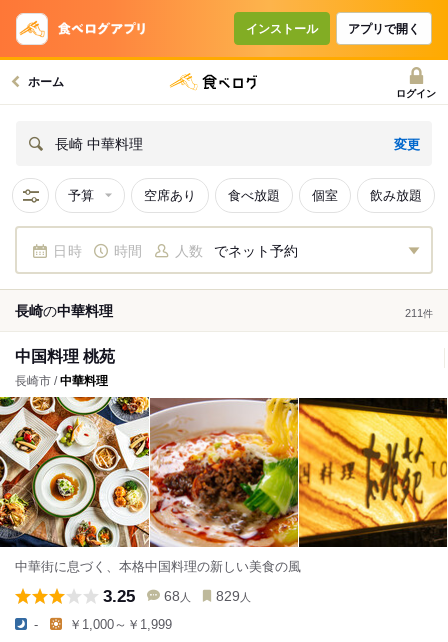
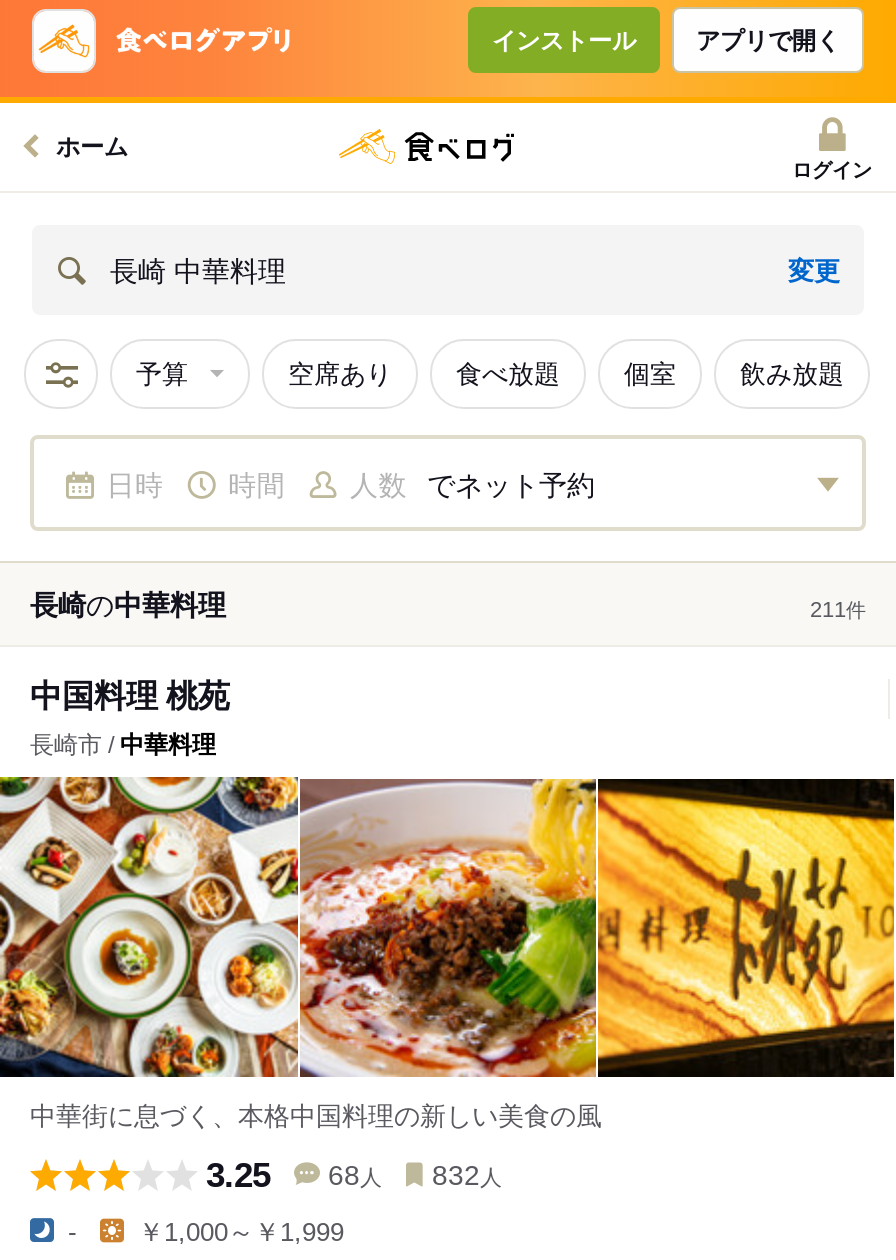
- 3.25 68人 829人
+ 3.25 68人 832人
